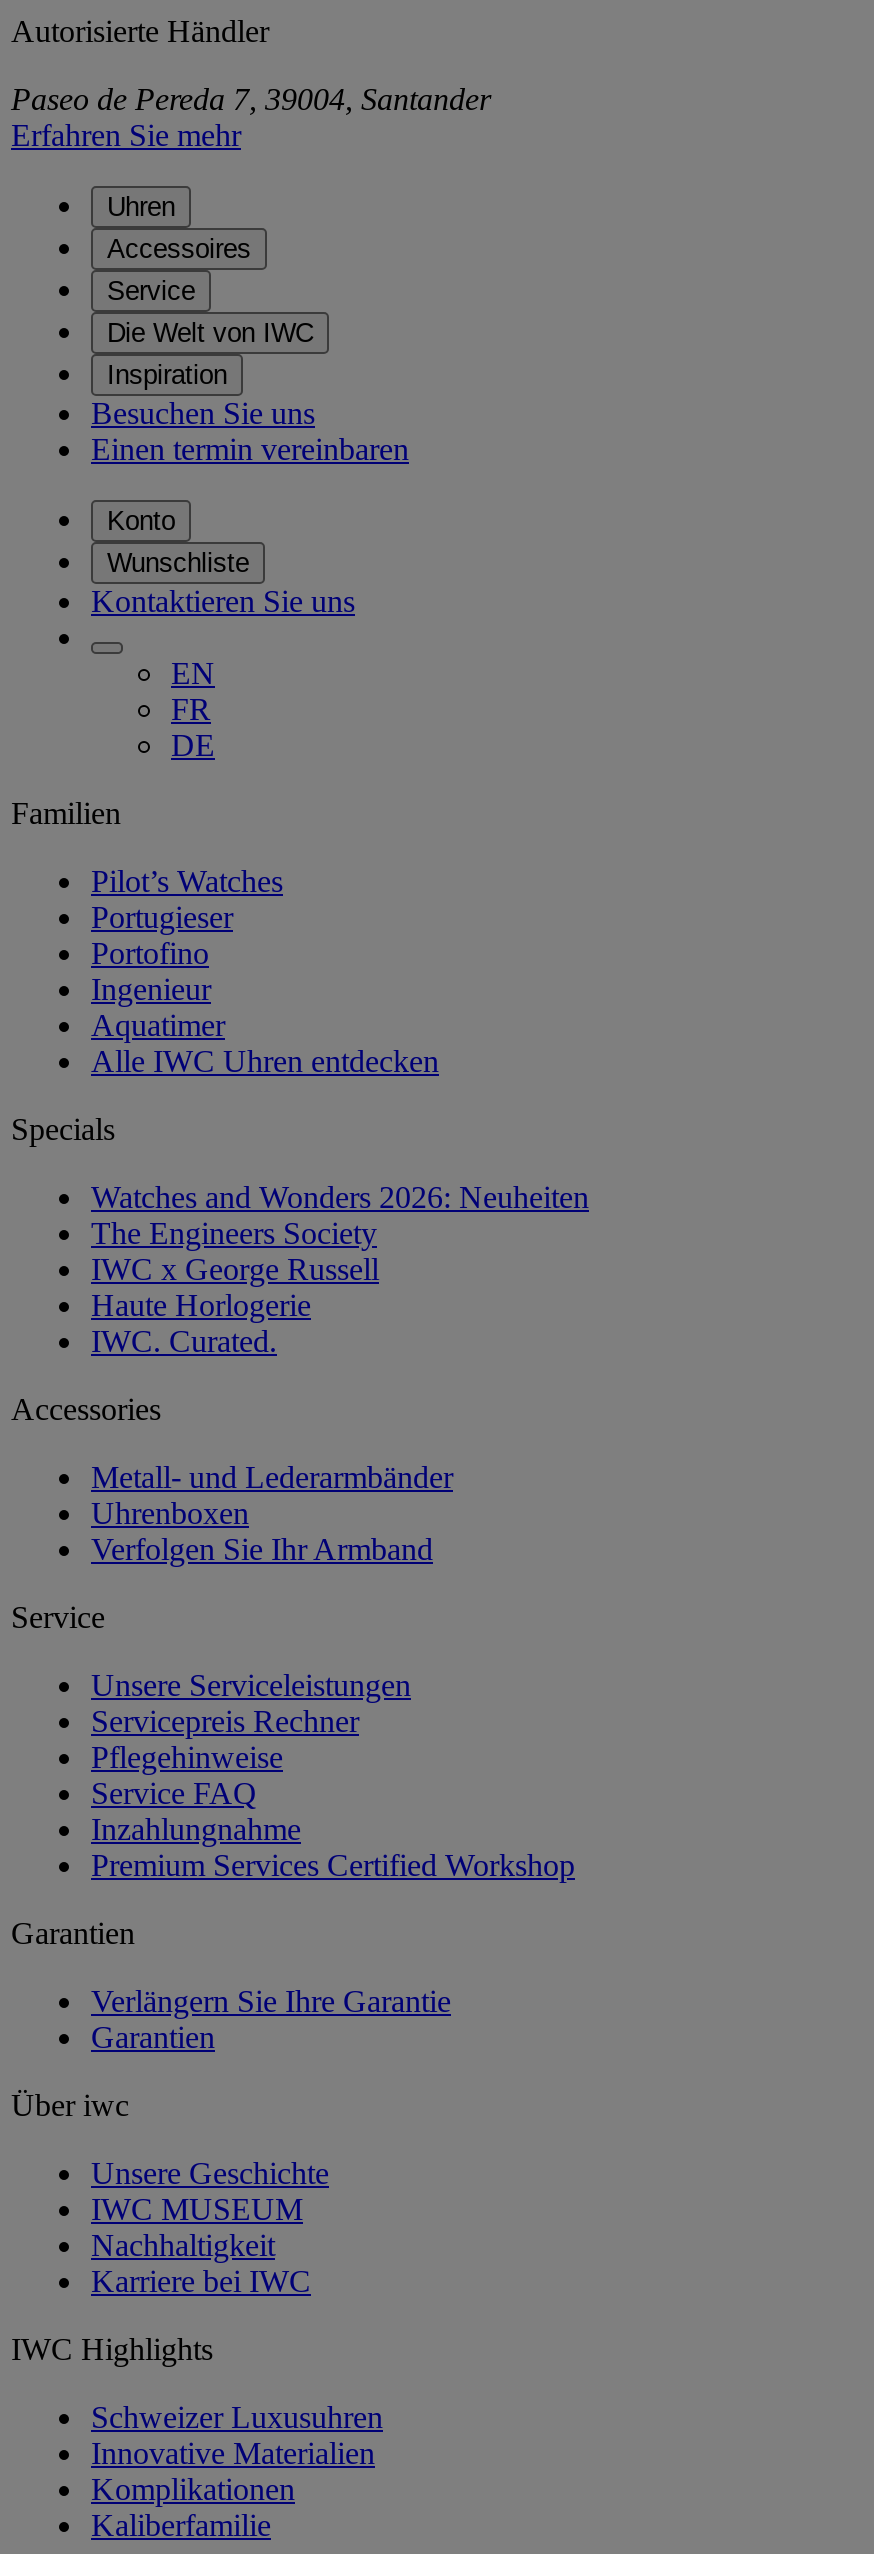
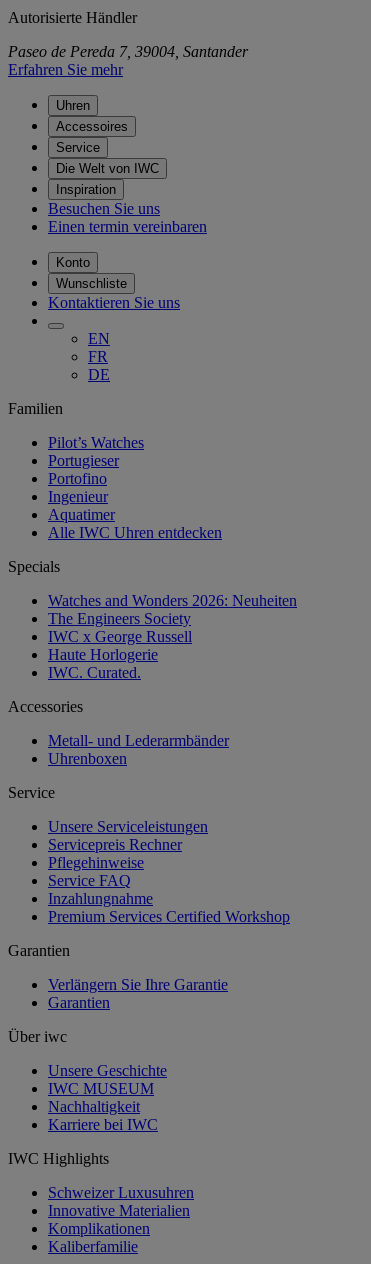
- Verfolgen Sie Ihr Armband
